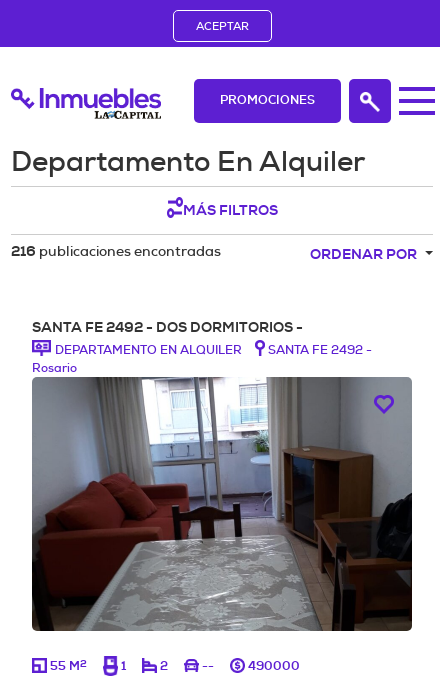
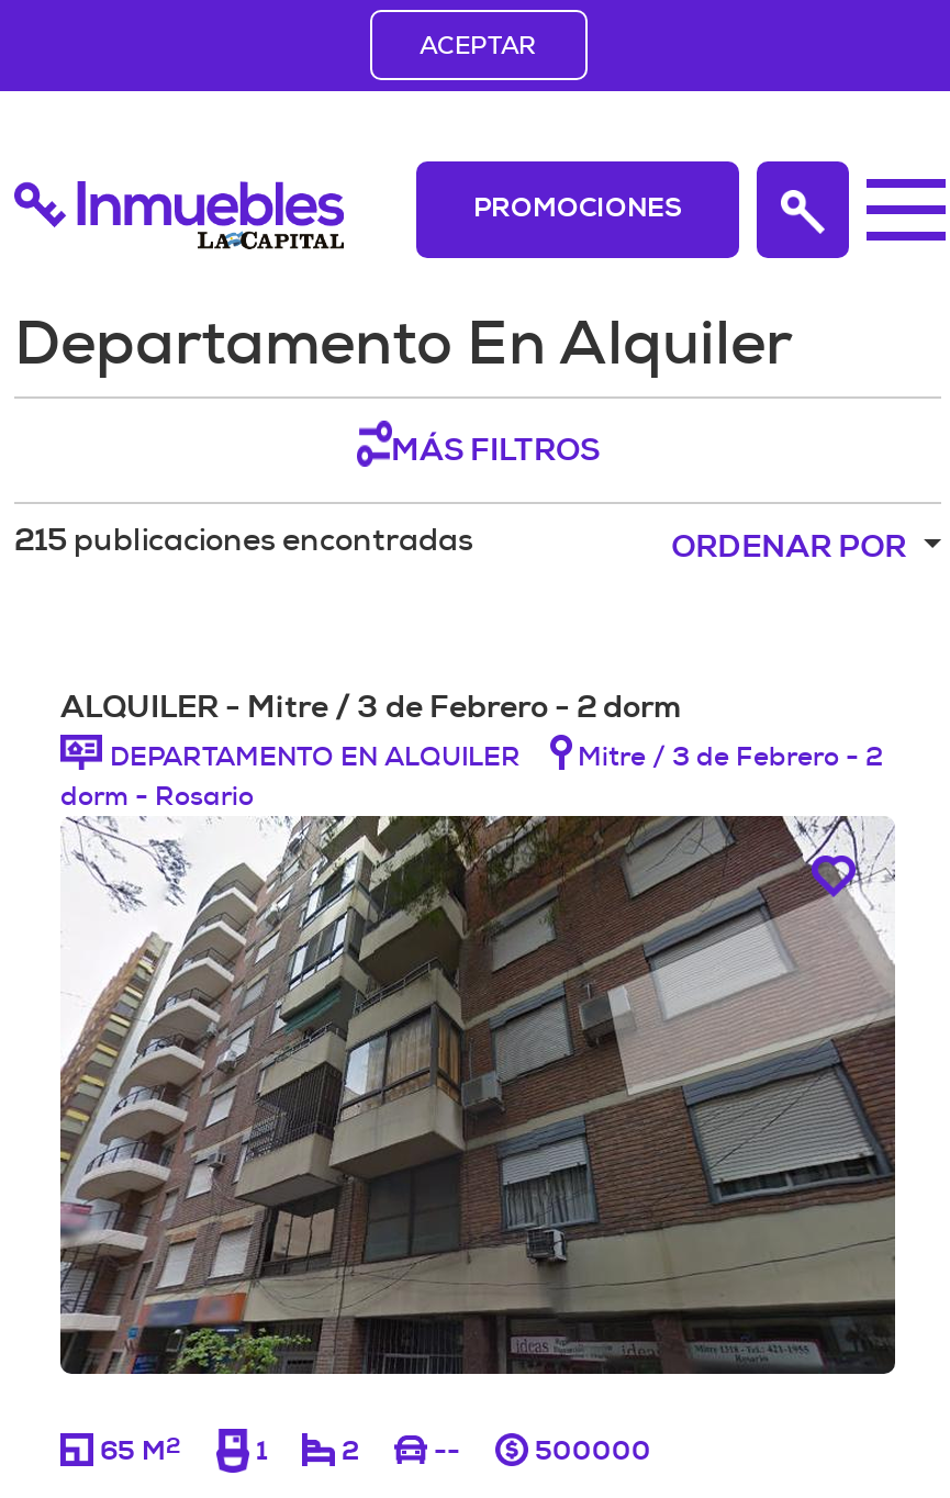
- 216 publicaciones encontradas
+ 215 publicaciones encontradas

- SANTA FE 2492 - DOS DORMITORIOS -
+ ALQUILER - Mitre / 3 de Febrero - 2 dorm

- [image]
- SANTA FE 2492 -
- Rosario
+ [image]
+ Mitre / 3 de Febrero - 2
+ dorm - Rosario

- 55 M2
+ 65 M2

- 490000
+ 500000
